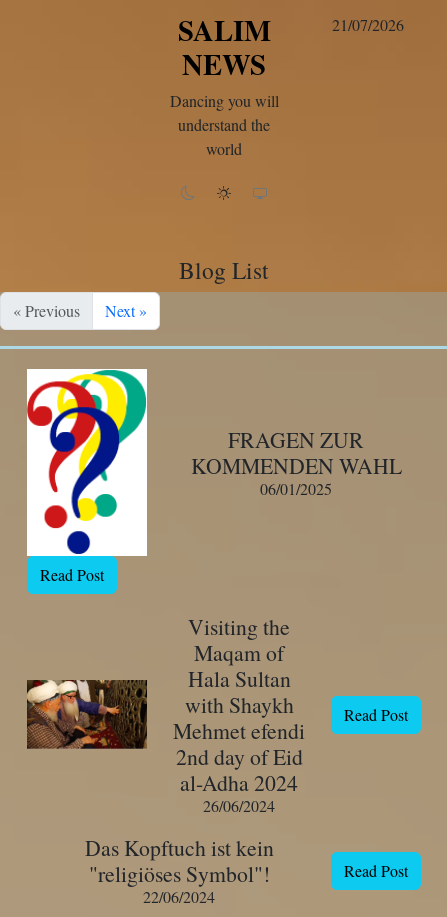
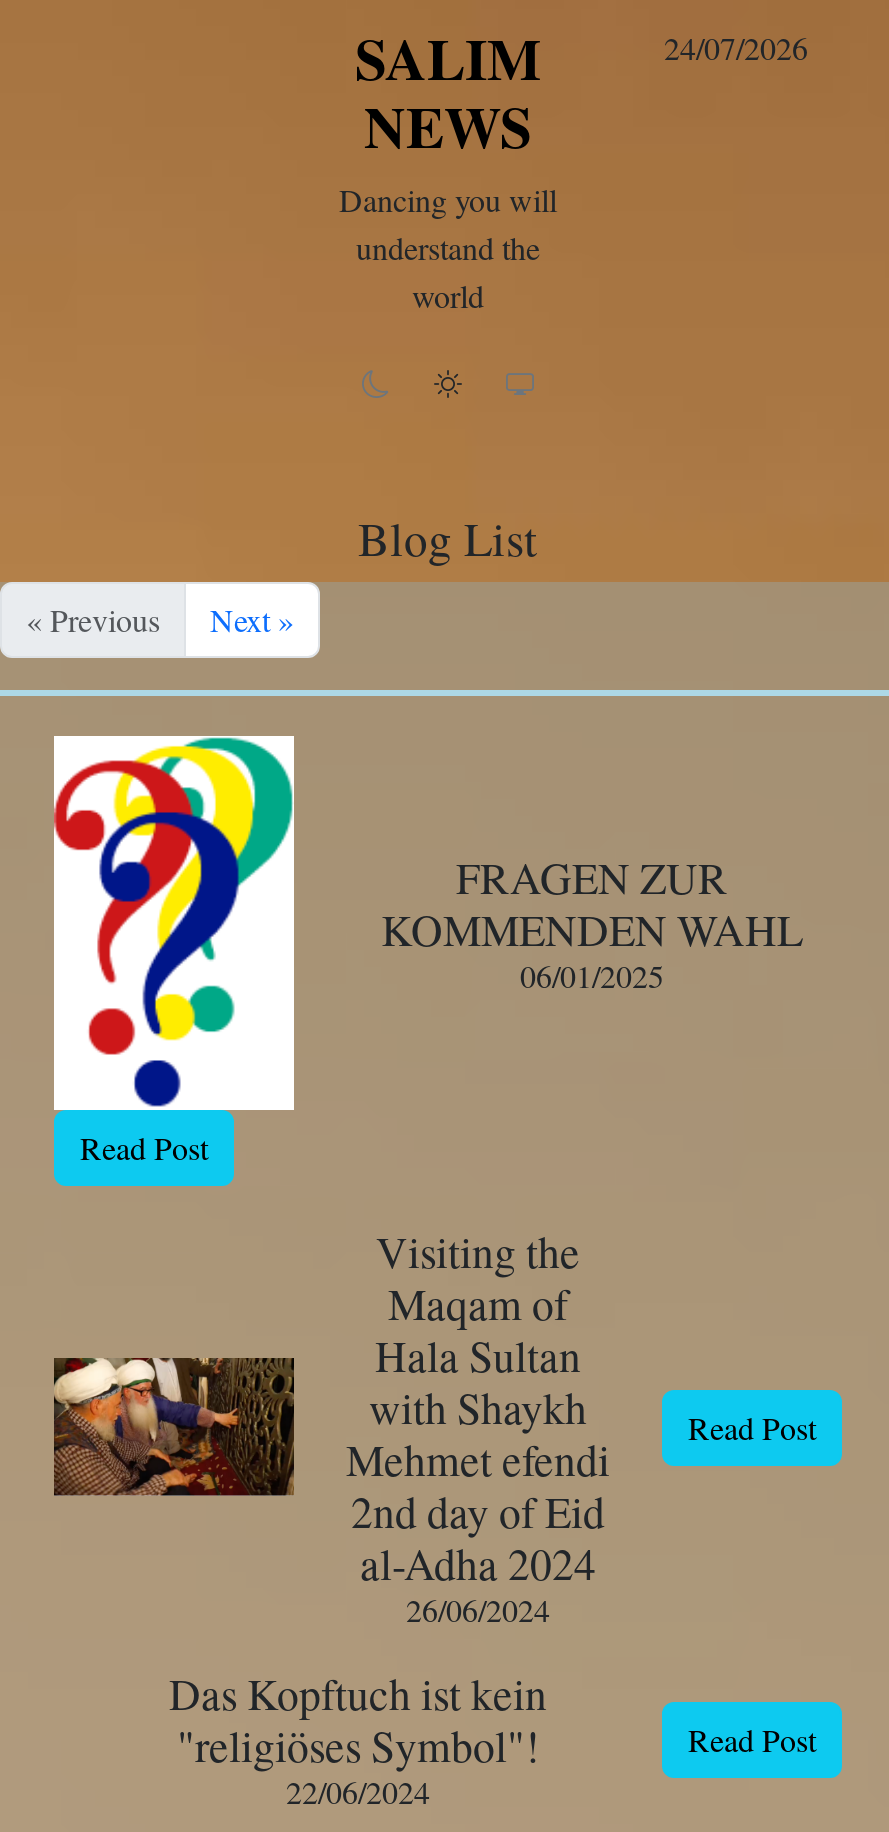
- 21/07/2026
+ 24/07/2026
